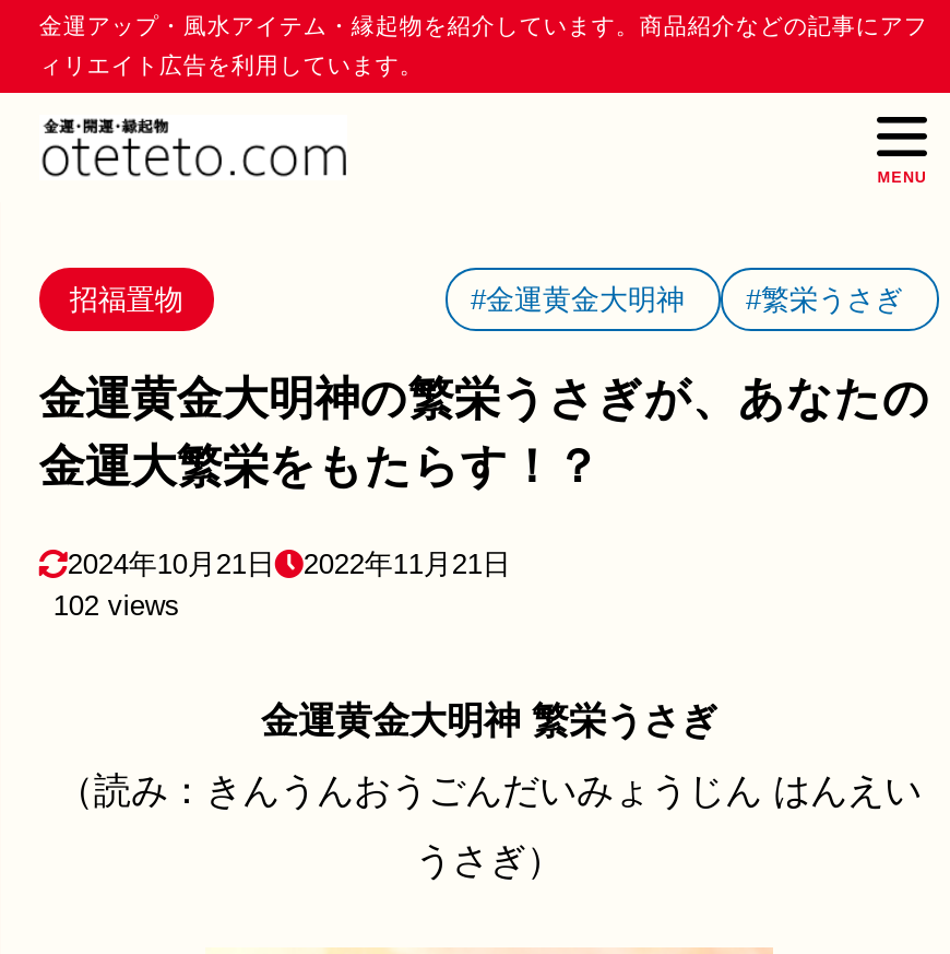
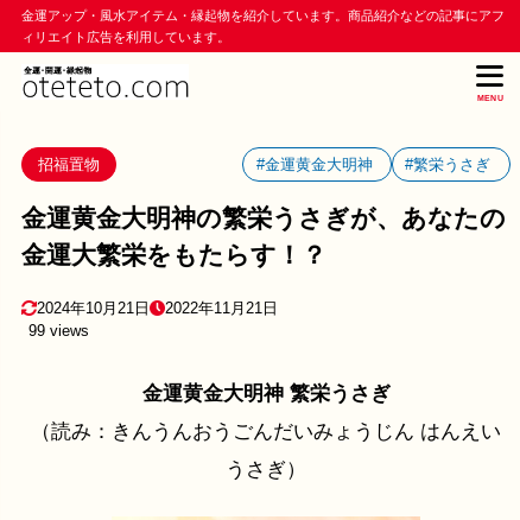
- 102 views
+ 99 views
